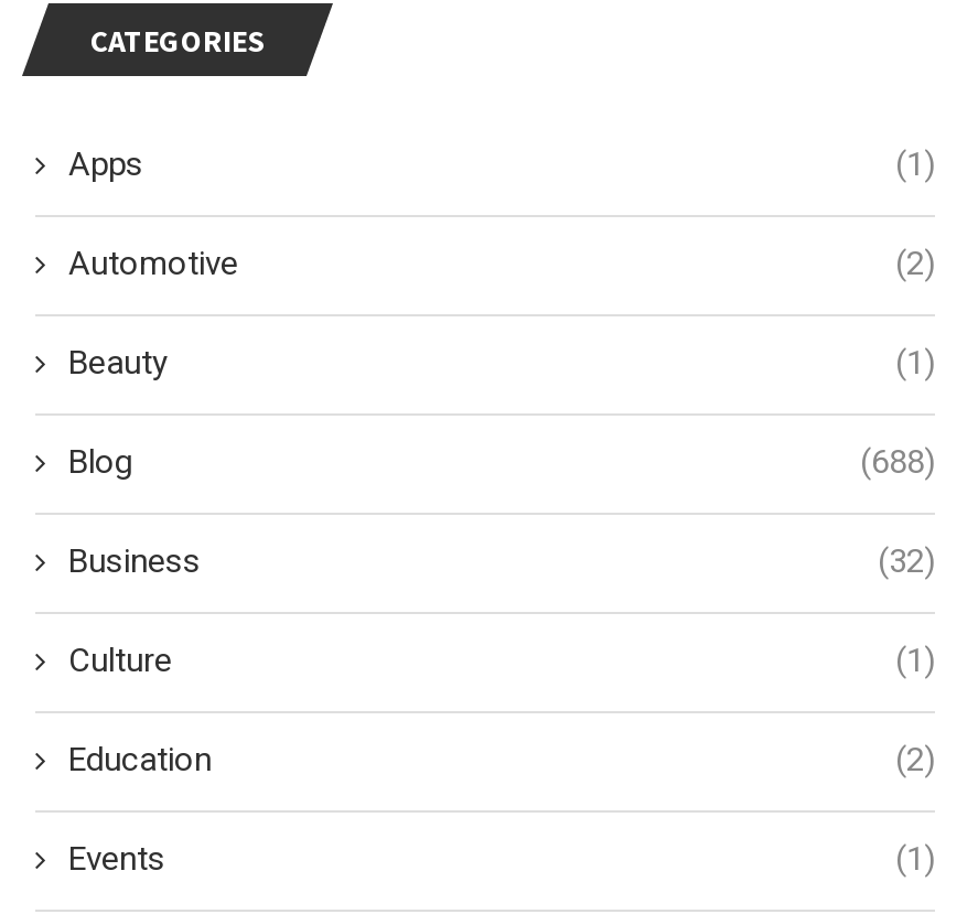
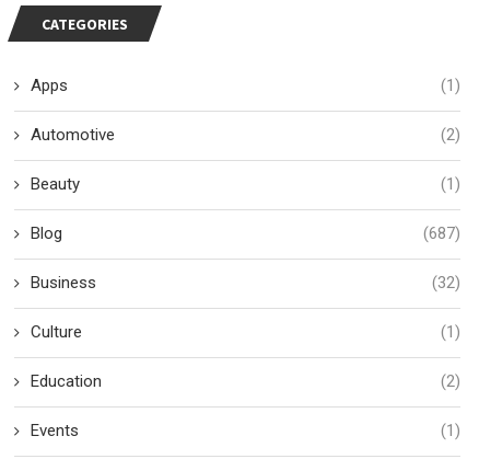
- (688)
+ (687)
